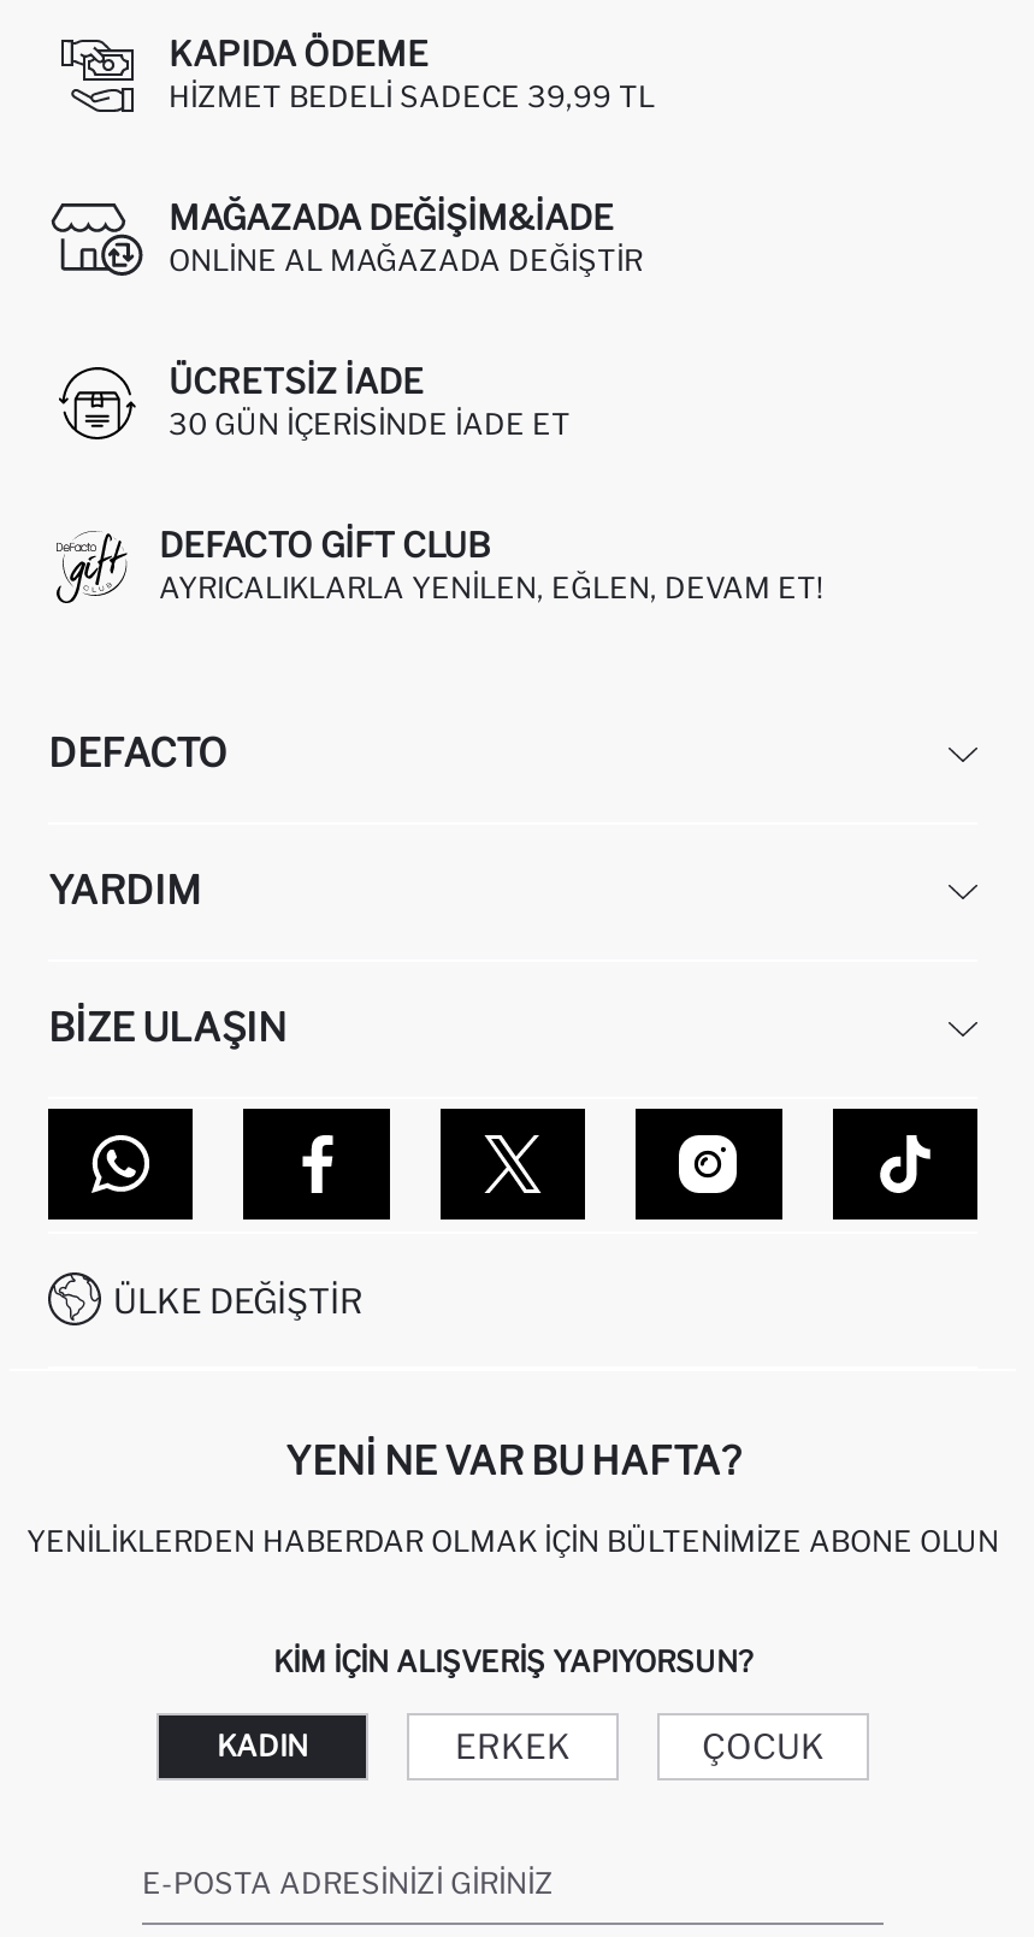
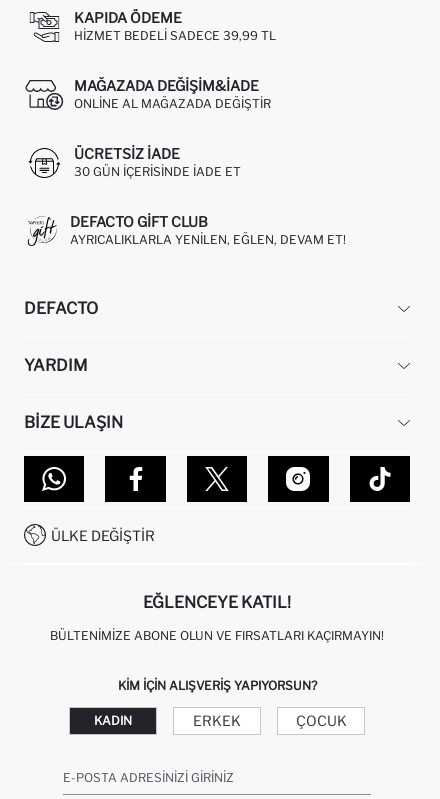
- YENI NE VAR BU HAFTA?
+ EĞLENCEYE KATIL!

- YENILIKLERDEN HABERDAR OLMAK İÇIN BÜLTENIMIZE ABONE OLUN
+ BÜLTENIMIZE ABONE OLUN VE FIRSATLARI KAÇIRMAYIN!
